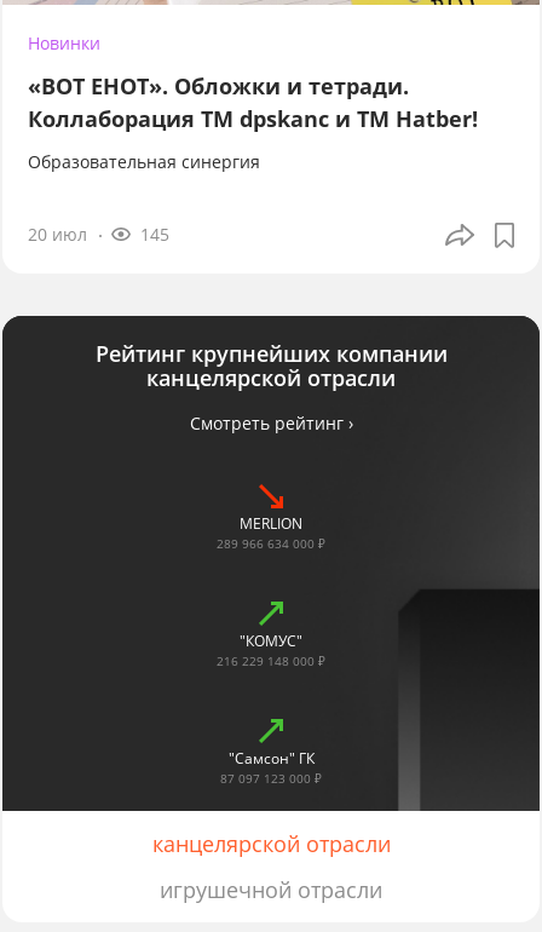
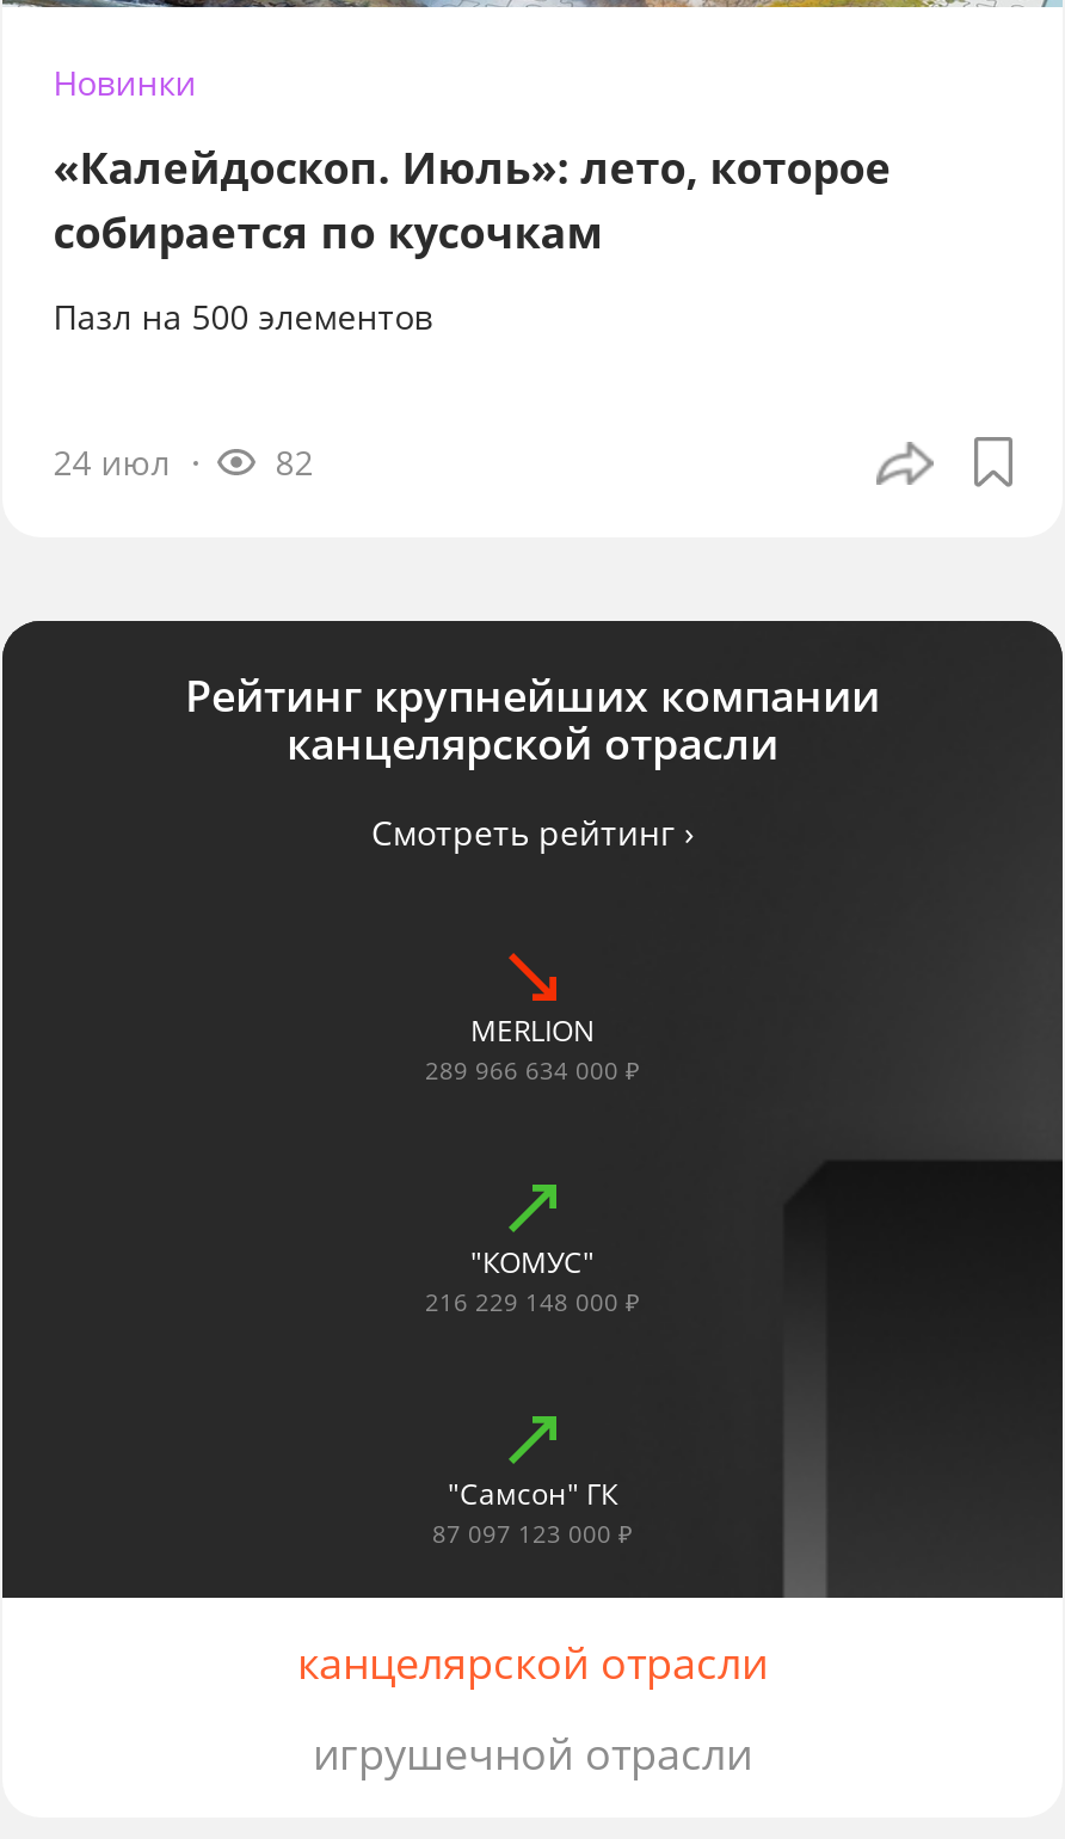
- «ВОТ ЕНОТ». Обложки и тетради.
- Коллаборация TM dpskanc и ТМ Hatber!
+ «Калейдоскоп. Июль»: лето, которое
+ собирается по кусочкам

- Образовательная синергия
+ Пазл на 500 элементов

- 20 июл
- 145
+ 24 июл
+ 82
